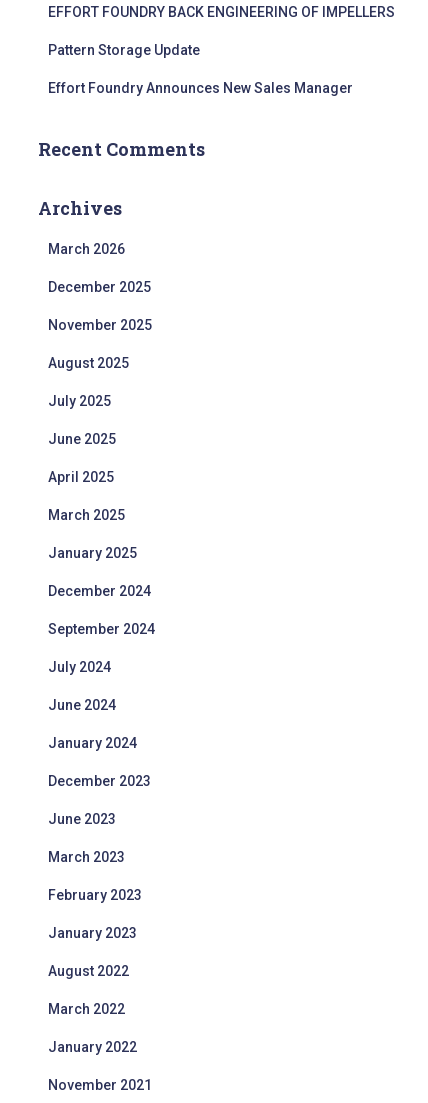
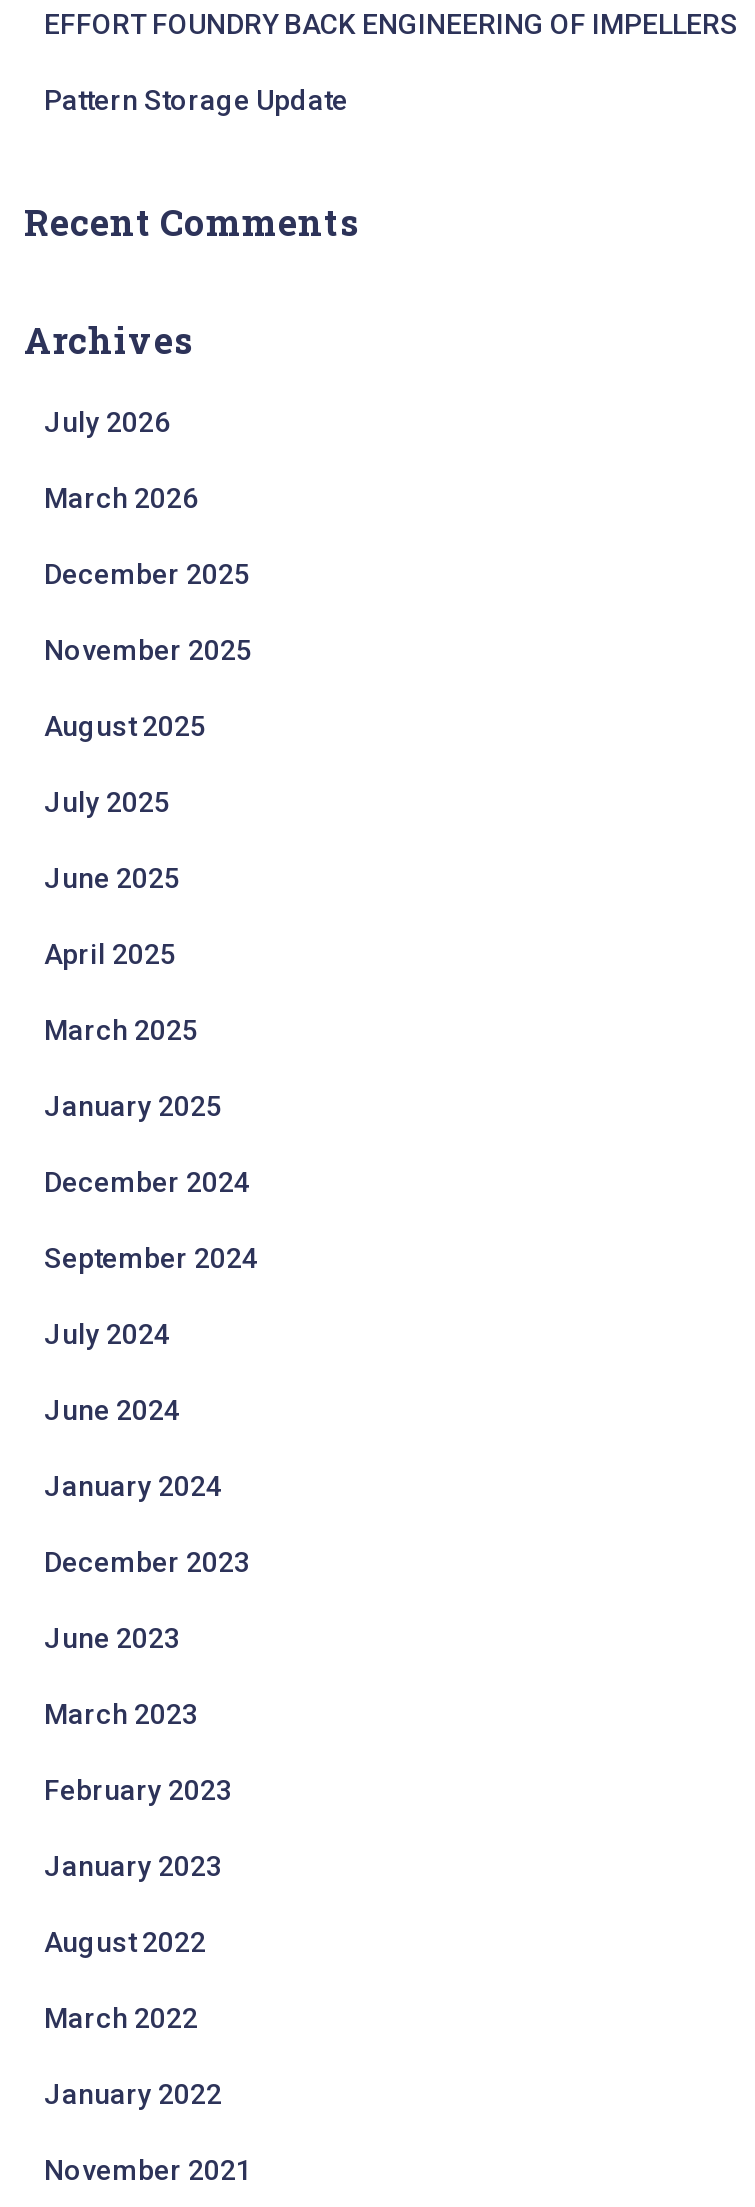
- Effort Foundry Announces New Sales Manager

moved up: Recent Comments | Archives

+ July 2026
